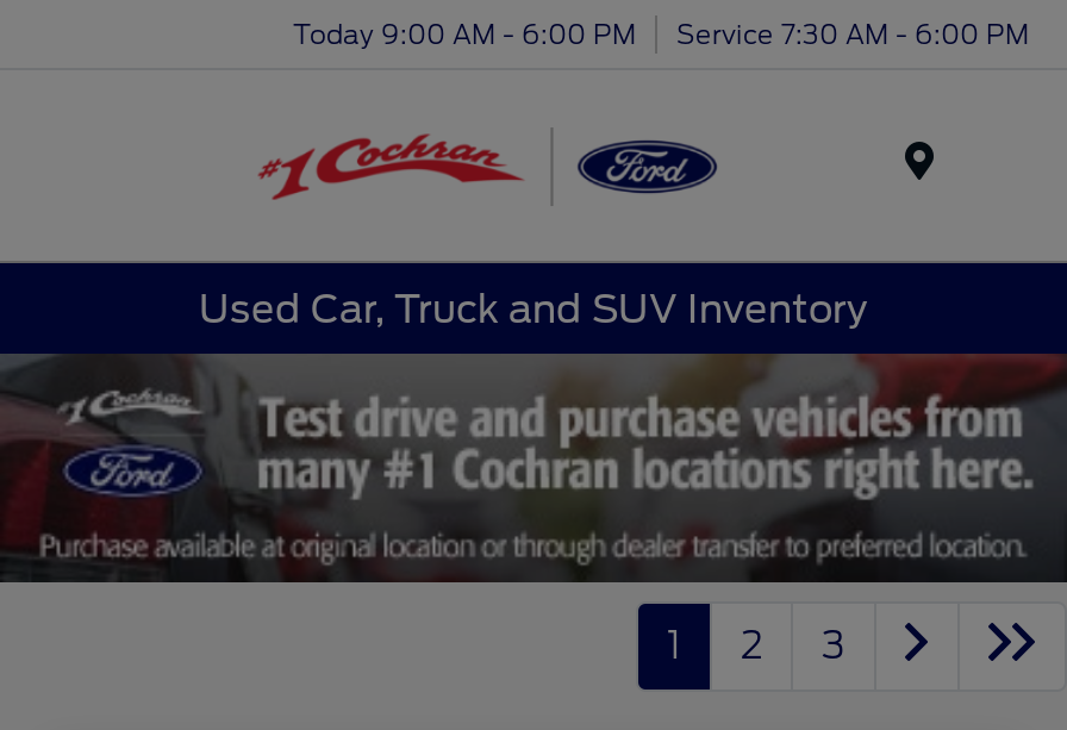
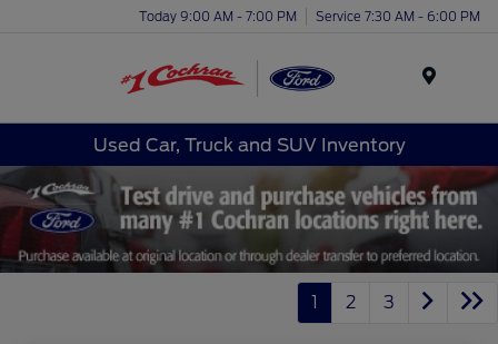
- Today 9:00 AM - 6:00 PM Service 7:30 AM - 6:00 PM
+ Today 9:00 AM - 7:00 PM Service 7:30 AM - 6:00 PM
